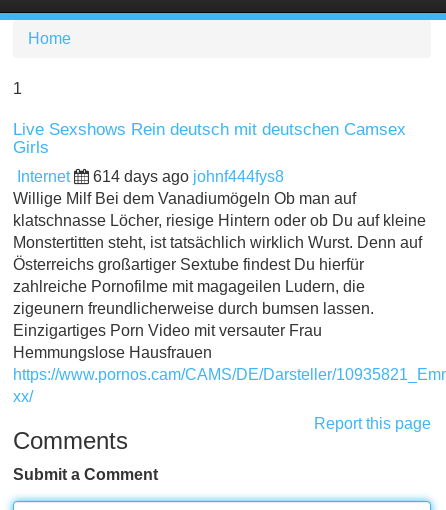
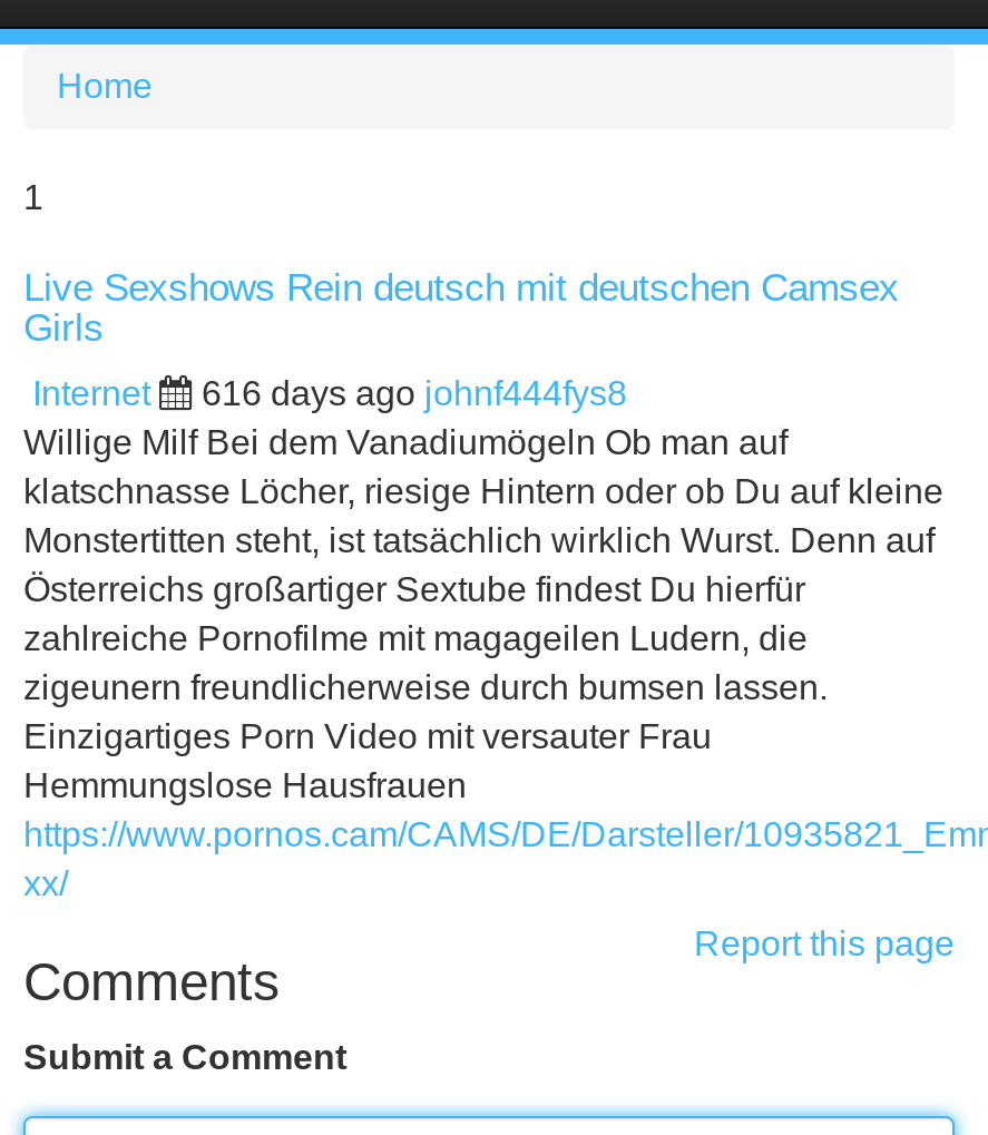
- 614 days ago johnf444fys8
+ 616 days ago johnf444fys8
